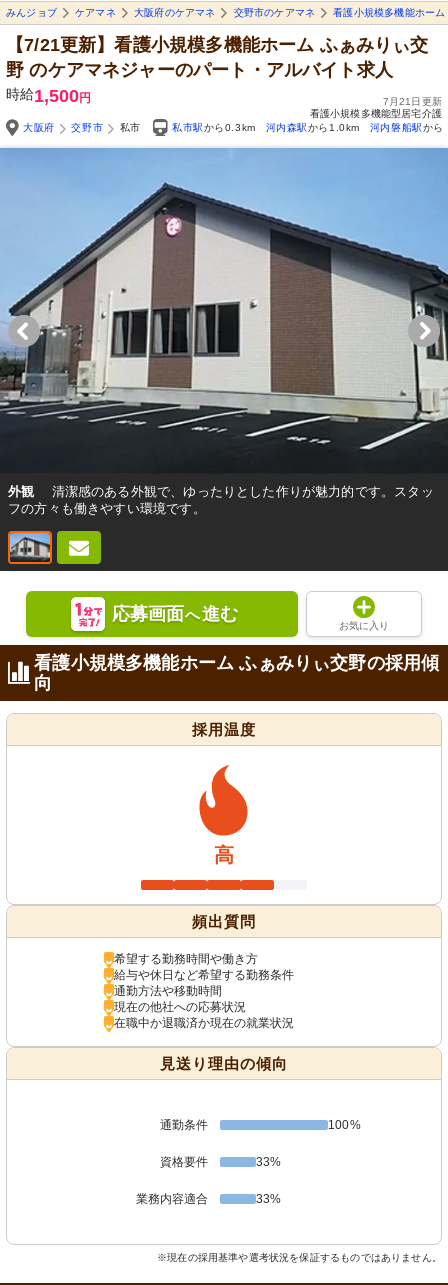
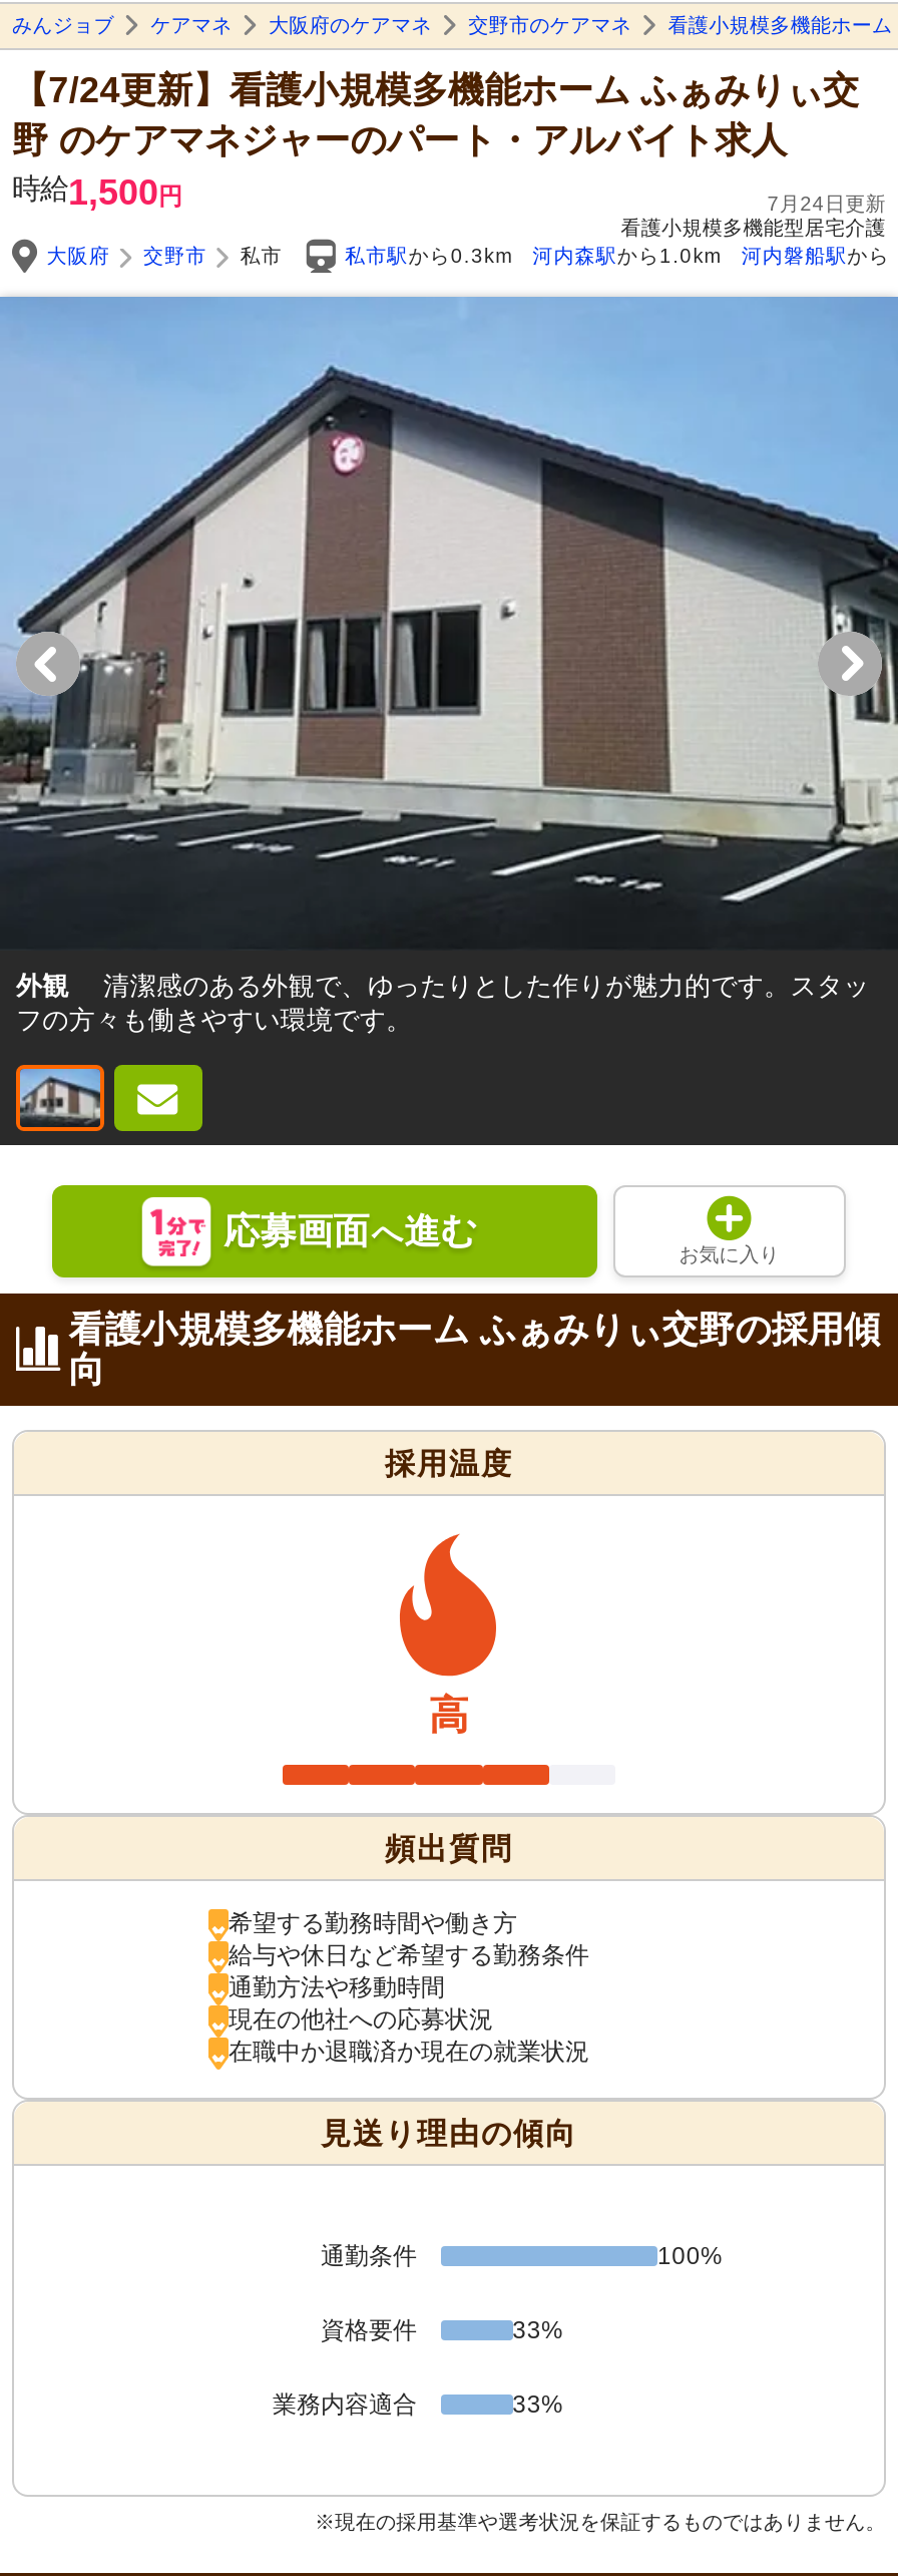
- 【7/21更新】看護小規模多機能ホーム ふぁみりぃ交
+ 【7/24更新】看護小規模多機能ホーム ふぁみりぃ交

- 7月21日更新
+ 7月24日更新
